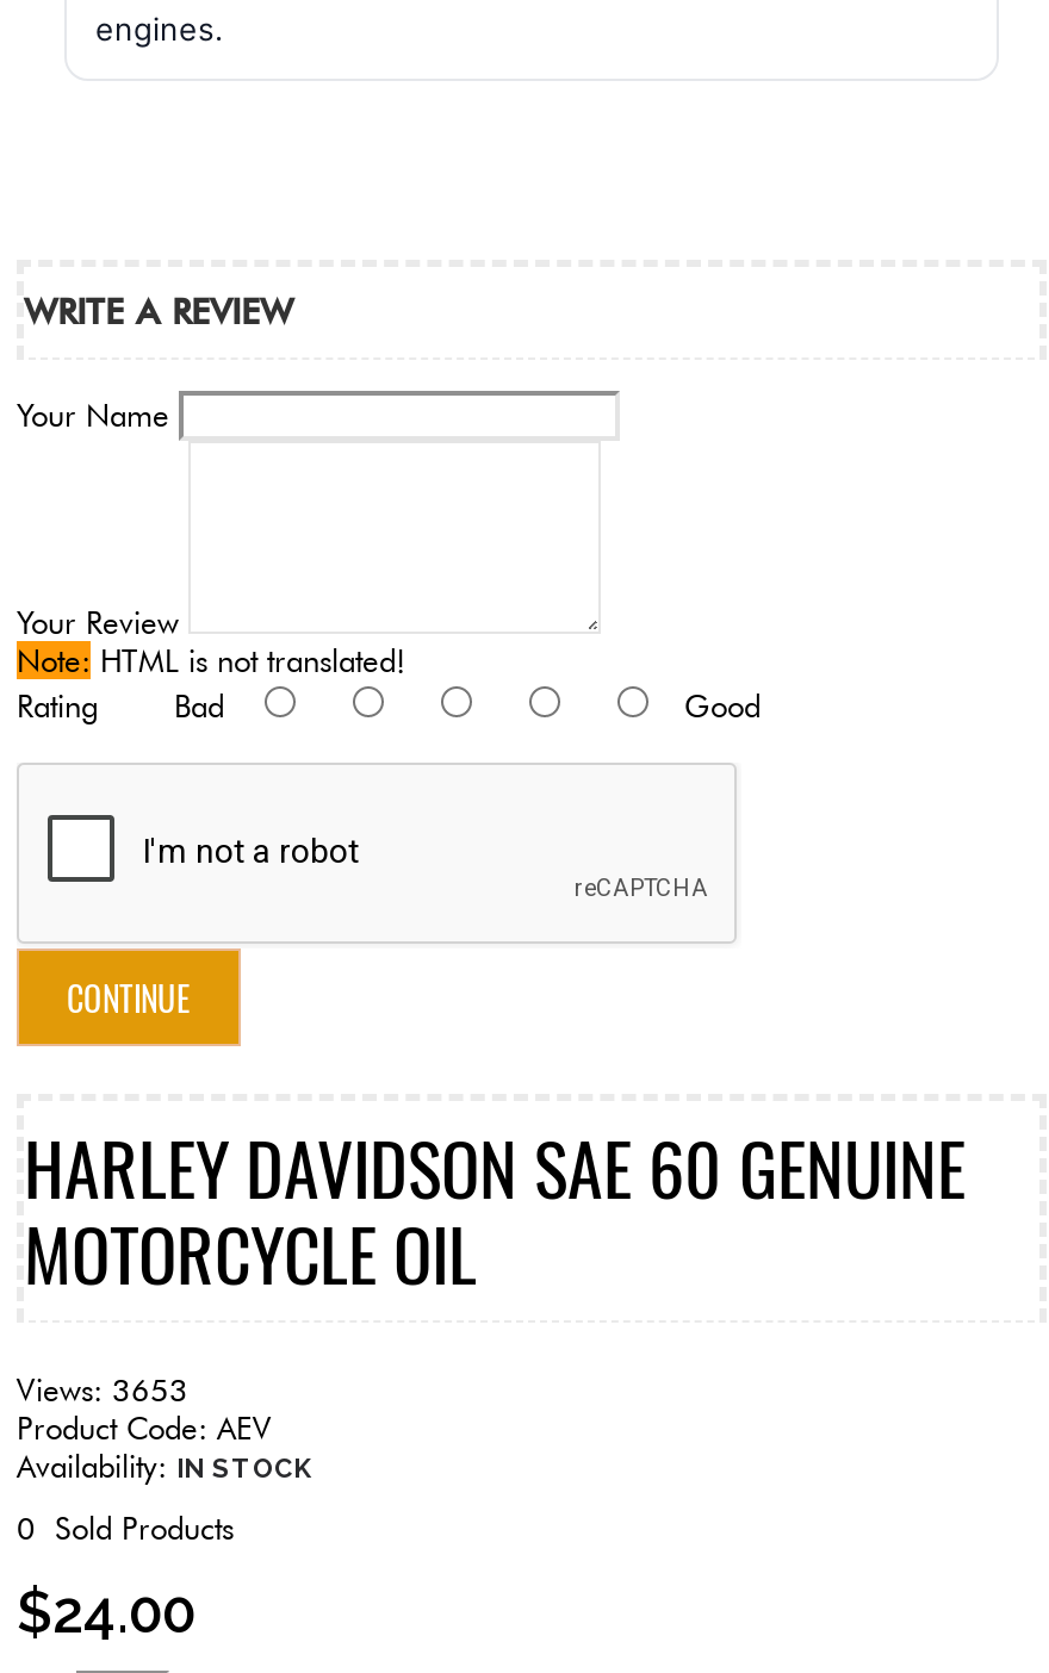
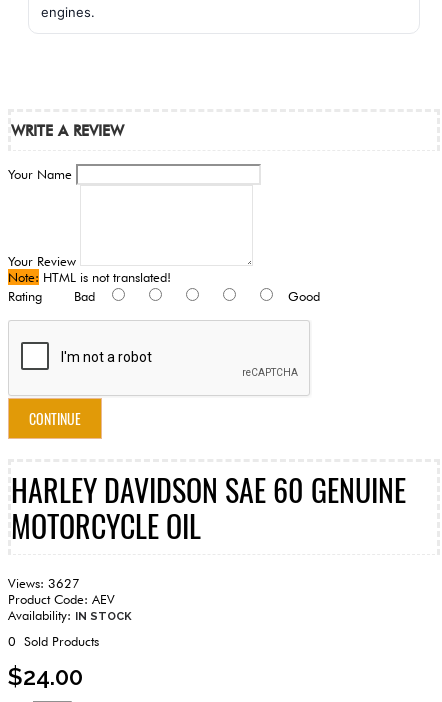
- Views: 3653
+ Views: 3627
